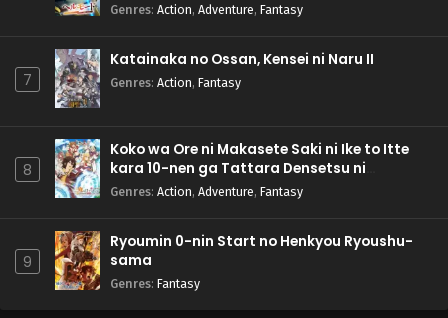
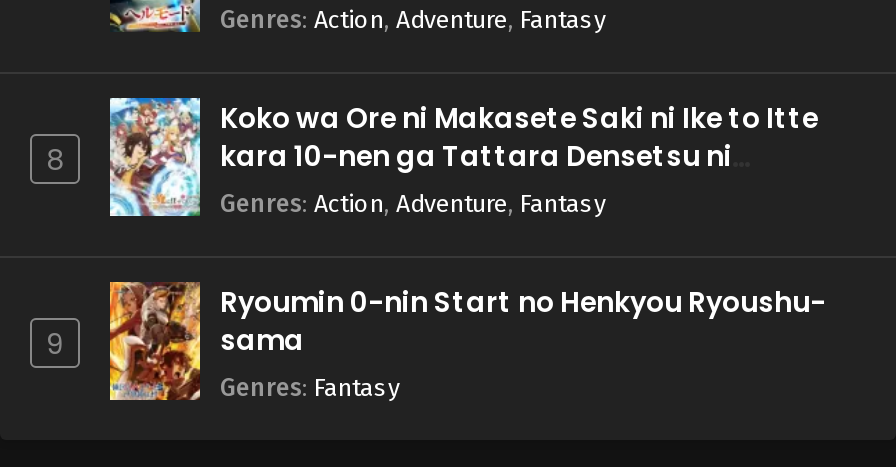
- [image]
- Katainaka no Ossan, Kensei ni Naru II
- Genres: Action, Fantasy

- 7
